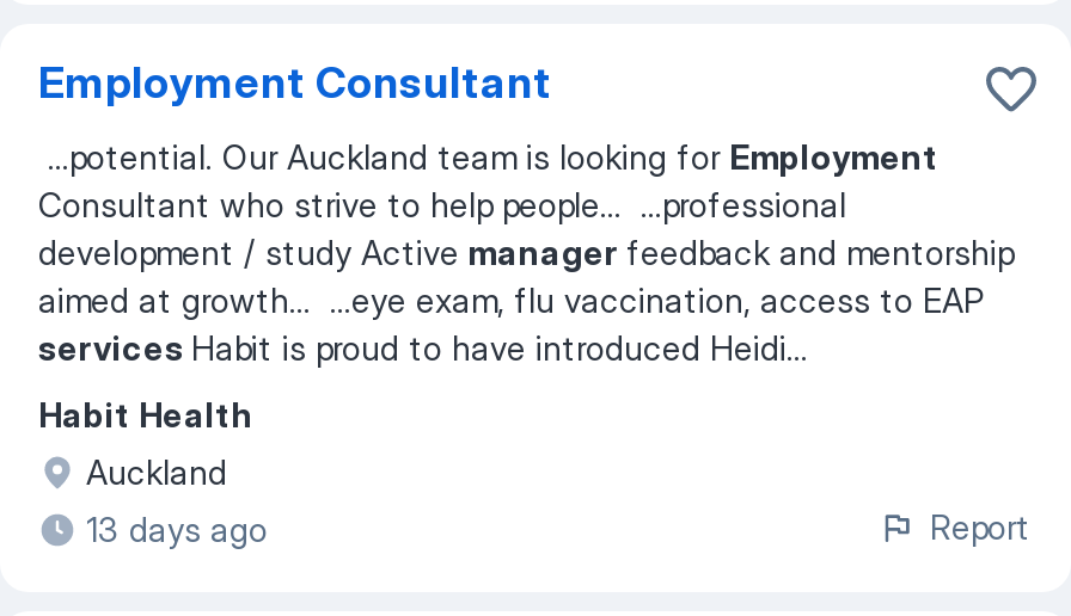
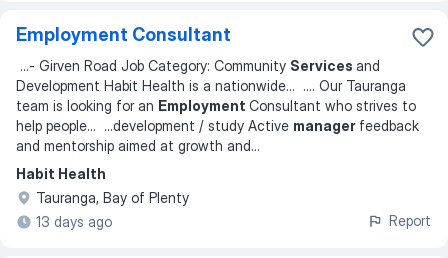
- ...potential. Our Auckland team is looking for Employment
- Consultant who strive to help people... ...professional
- development / study Active manager feedback and mentorship
- aimed at growth... ...eye exam, flu vaccination, access to EAP
- services Habit is proud to have introduced Heidi...
+ ...- Girven Road Job Category: Community Services and
+ Development Habit Health is a nationwide... .... Our Tauranga
+ team is looking for an Employment Consultant who strives to
+ help people... ...development / study Active manager feedback
+ and mentorship aimed at growth and...

- Auckland
+ Tauranga, Bay of Plenty
